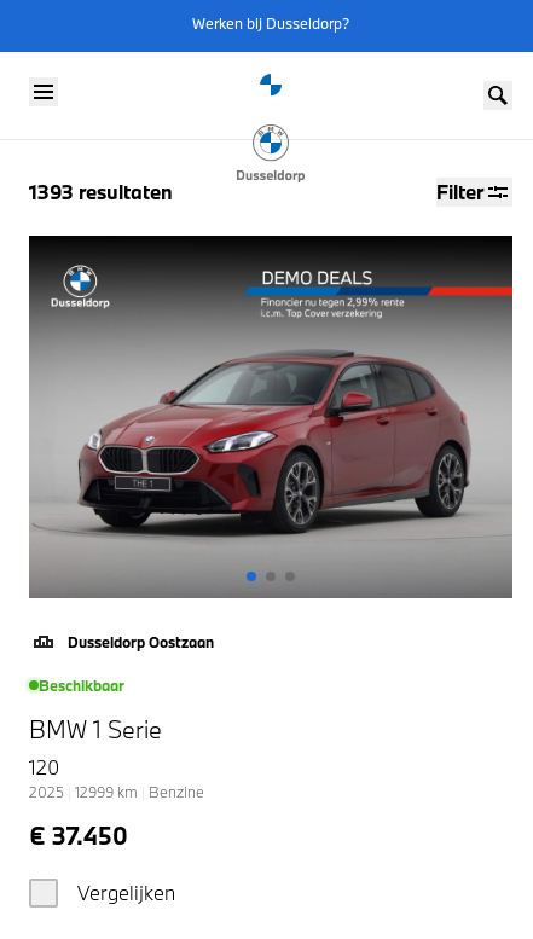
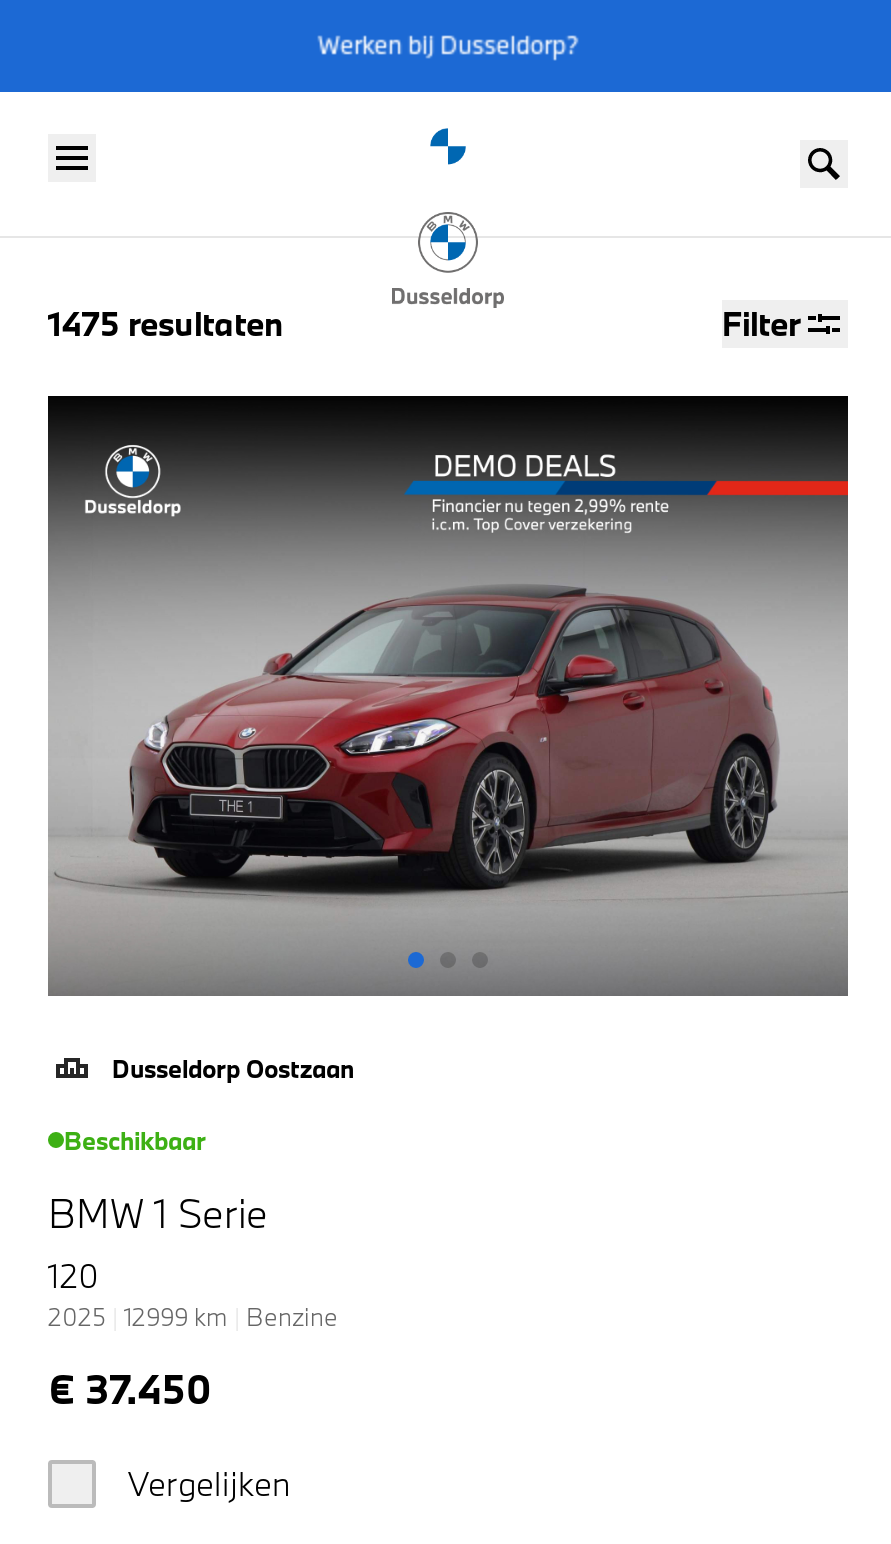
- 1393 resultaten
+ 1475 resultaten
